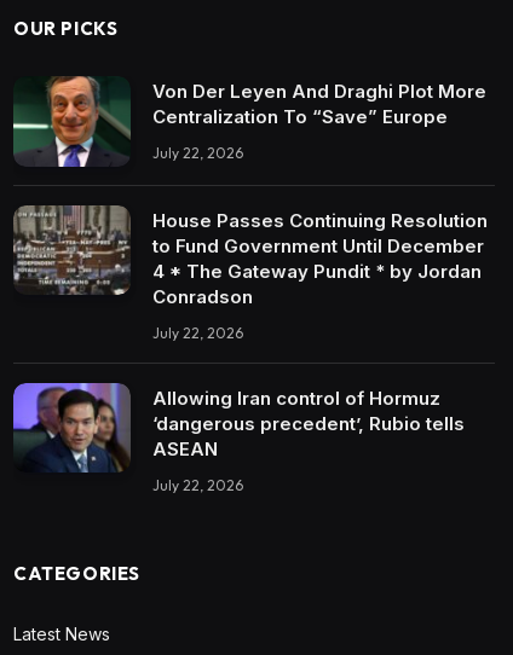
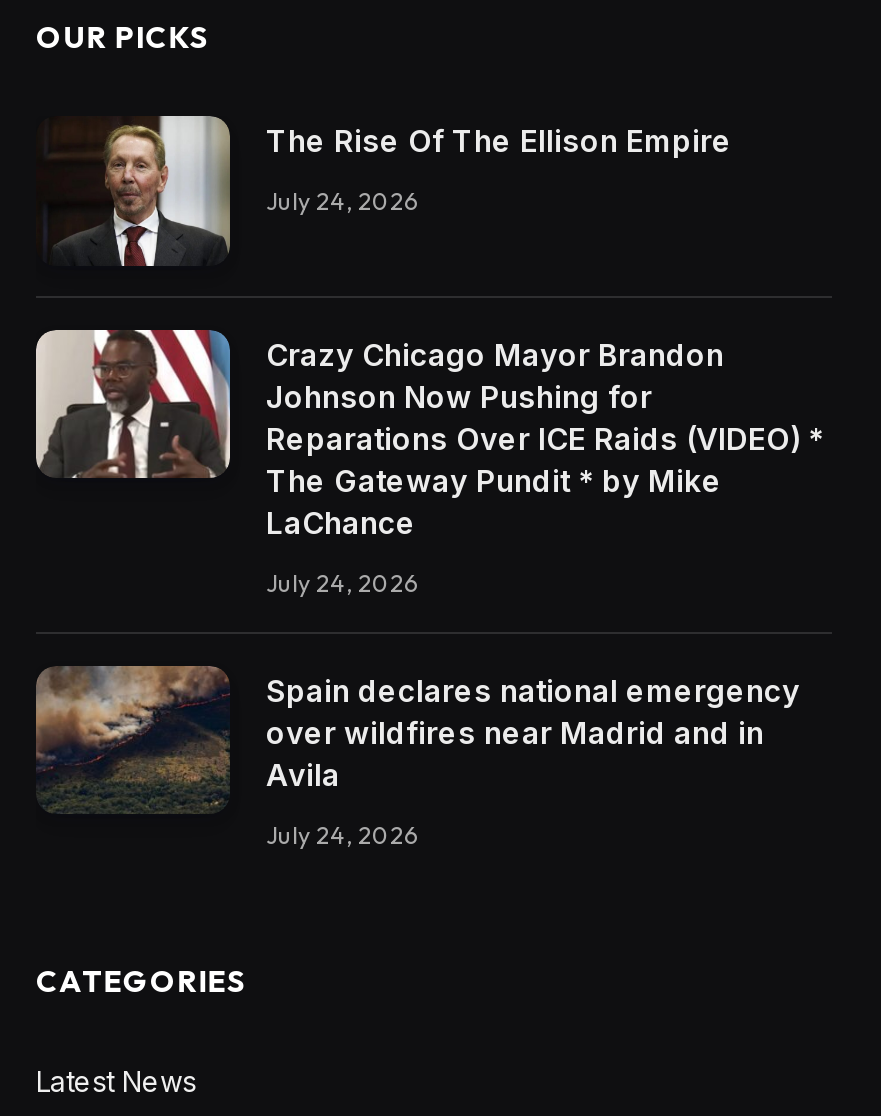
- [image]
- Von Der Leyen And Draghi Plot More
- Centralization To “Save” Europe
+ [image]
+ The Rise Of The Ellison Empire

- July 22, 2026
+ July 24, 2026

- [image]
- House Passes Continuing Resolution
- to Fund Government Until December
- 4 * The Gateway Pundit * by Jordan
- Conradson
+ [image]
+ Crazy Chicago Mayor Brandon
+ Johnson Now Pushing for
+ Reparations Over ICE Raids (VIDEO) *
+ The Gateway Pundit * by Mike
+ LaChance

- July 22, 2026
+ July 24, 2026

- [image]
- Allowing Iran control of Hormuz
- ‘dangerous precedent’, Rubio tells
- ASEAN
+ [image]
+ Spain declares national emergency
+ over wildfires near Madrid and in
+ Avila

- July 22, 2026
+ July 24, 2026
